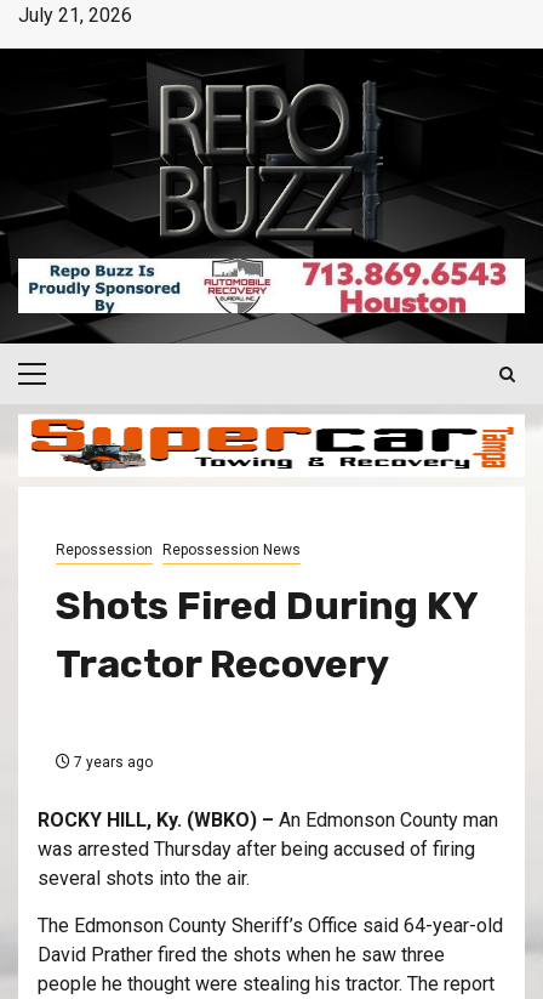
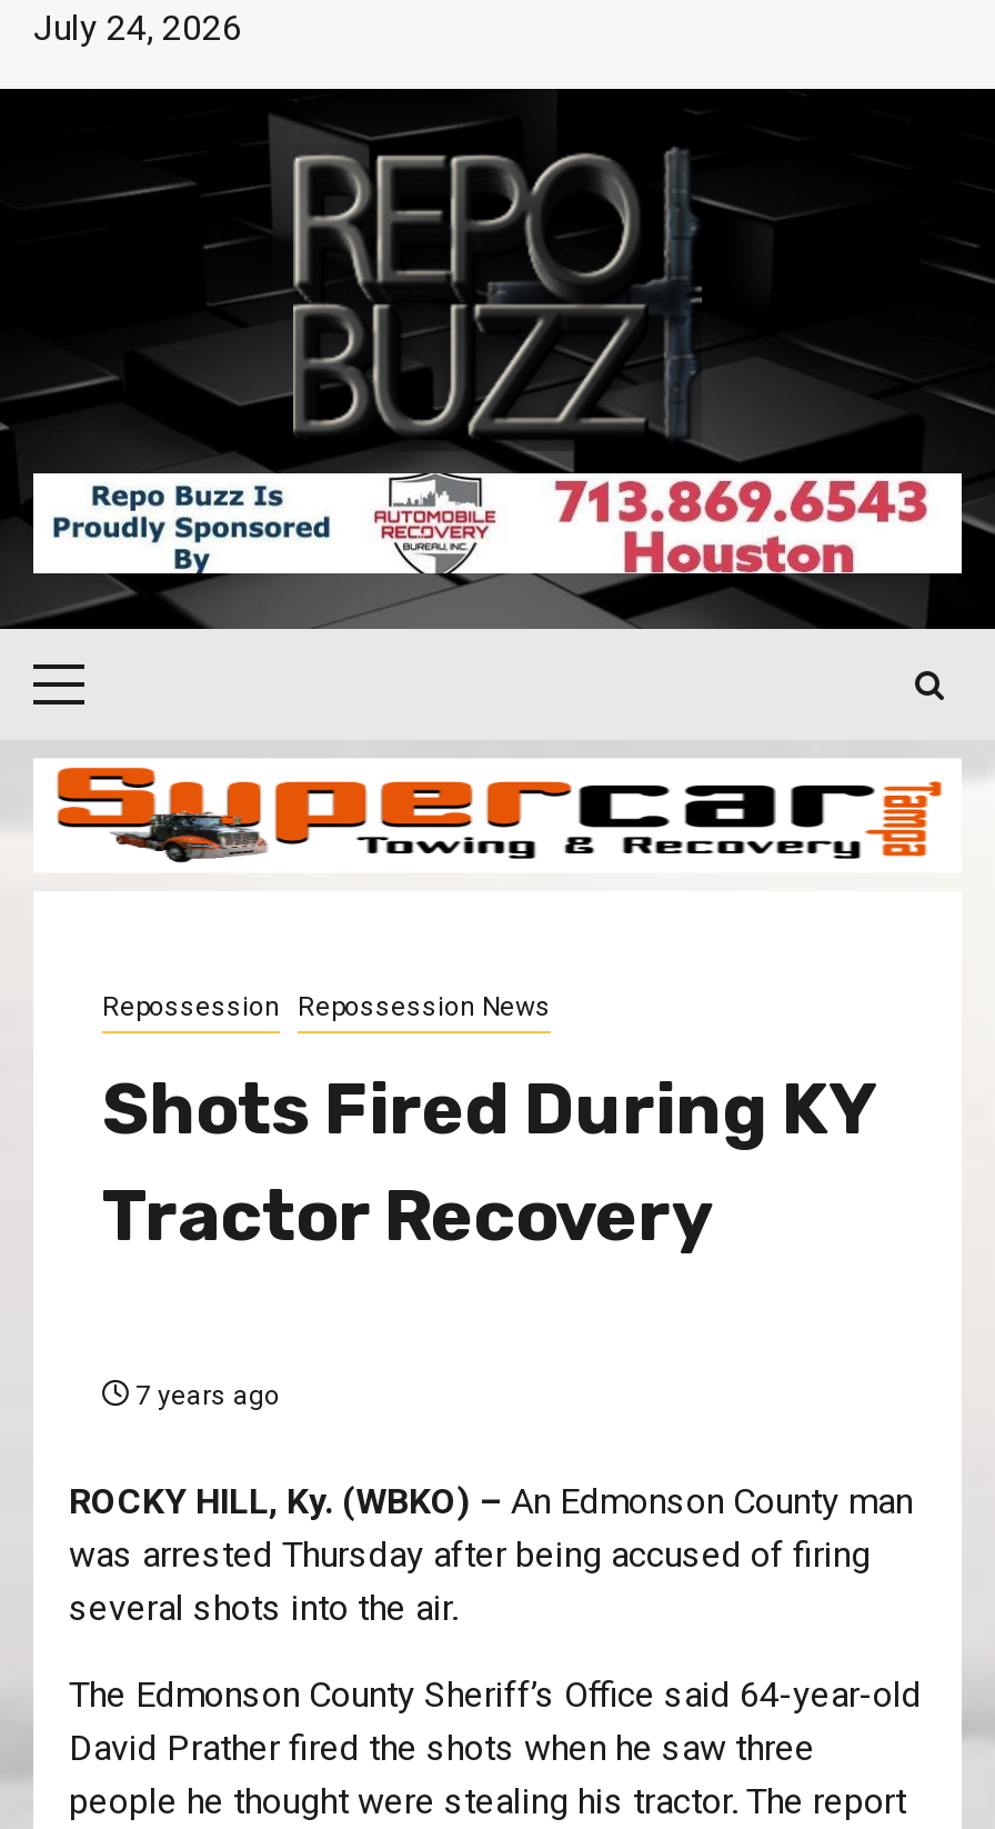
- July 21, 2026
+ July 24, 2026
